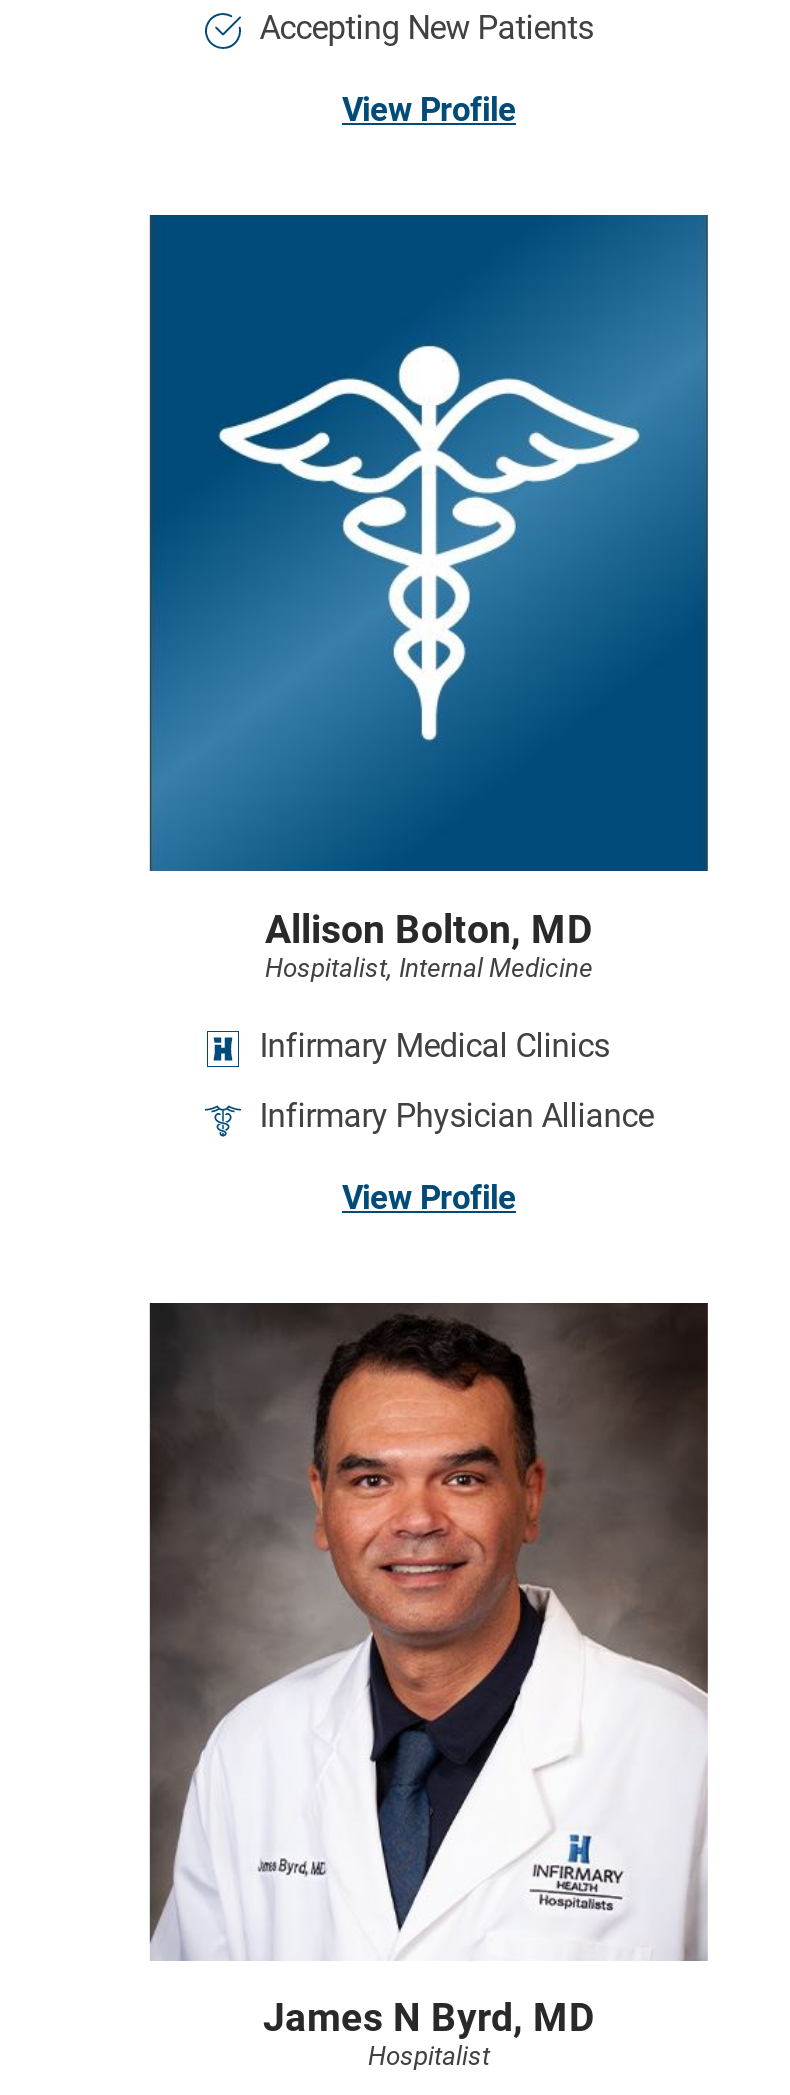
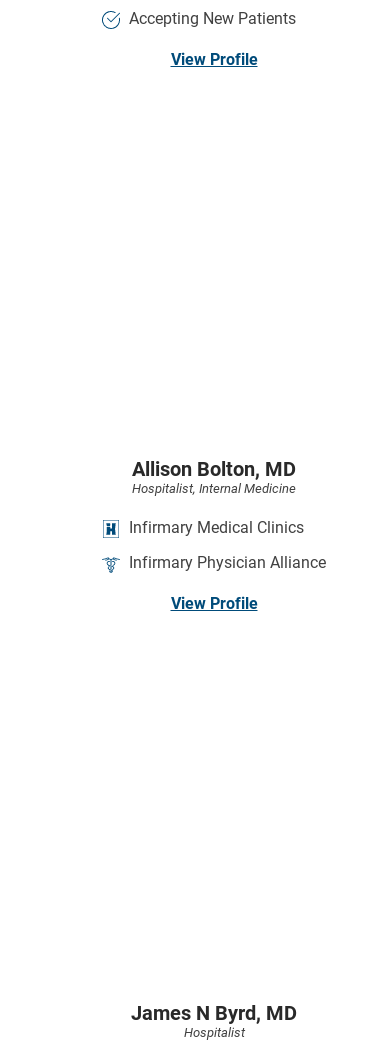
- [image]

- [image]
